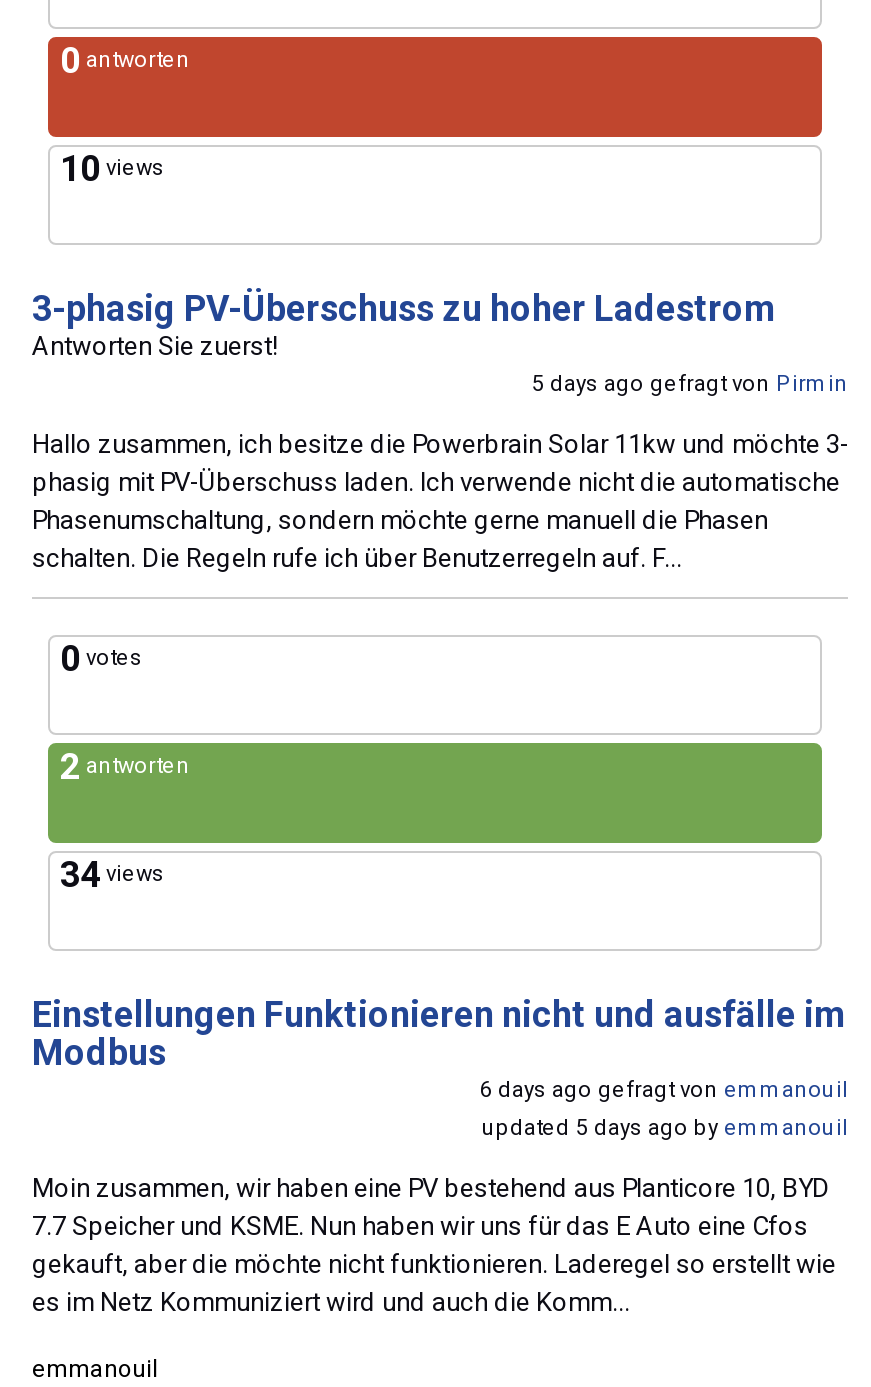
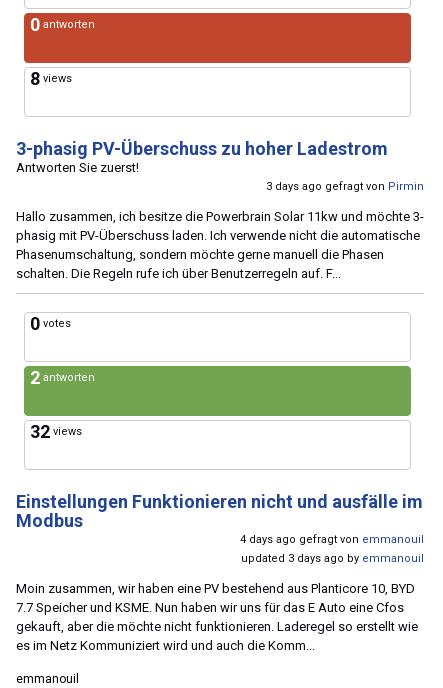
- 10 views
+ 8 views

- 5 days ago gefragt von Pirmin
+ 3 days ago gefragt von Pirmin

- 34 views
+ 32 views

- 6 days ago gefragt von emmanouil
+ 4 days ago gefragt von emmanouil

- updated 5 days ago by emmanouil
+ updated 3 days ago by emmanouil
